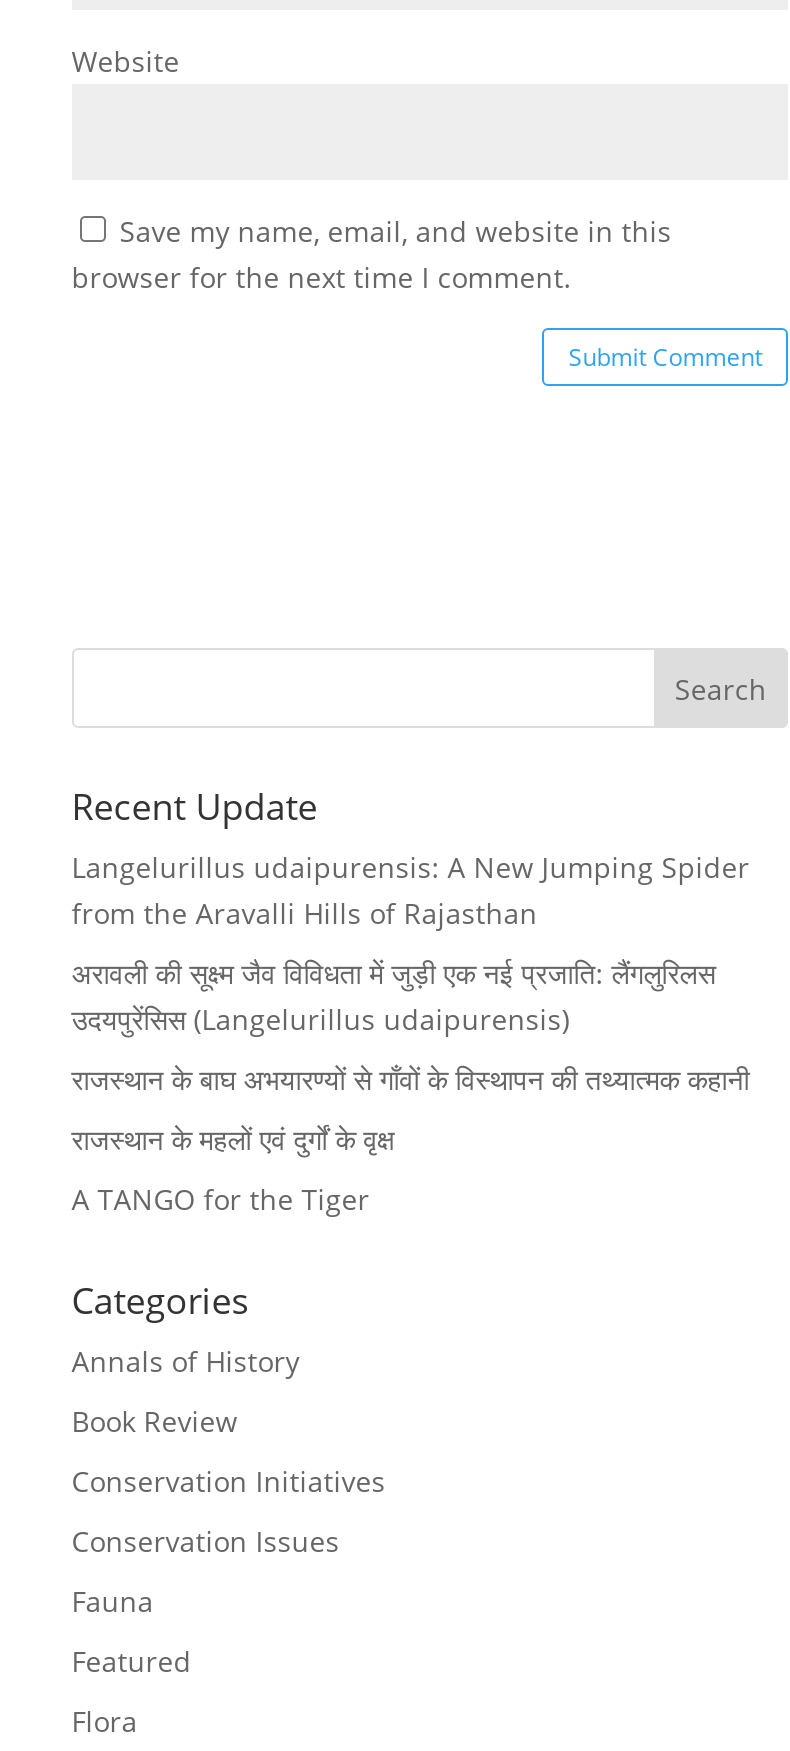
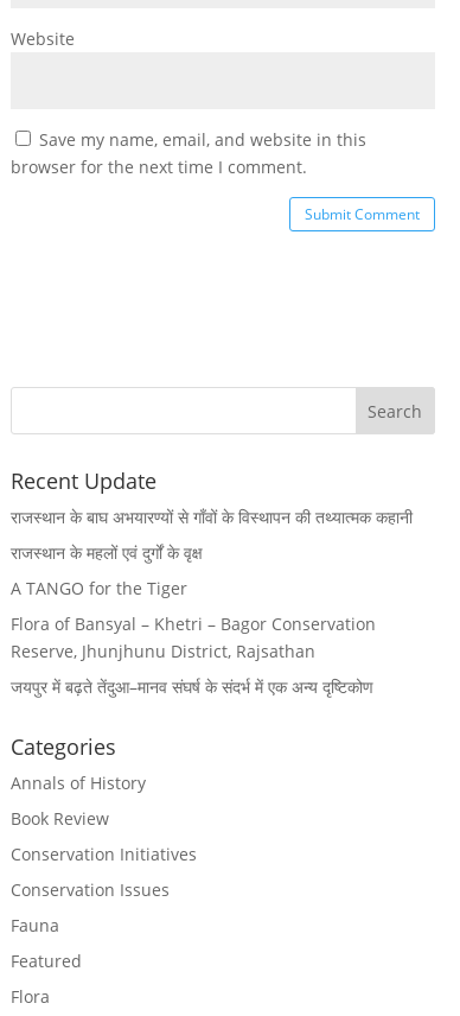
- Langelurillus udaipurensis: A New Jumping Spider
- from the Aravalli Hills of Rajasthan
- अरावली की सूक्ष्म जैव विविधता में जुड़ी एक नई प्रजाति: लैंगलुरिलस
- उदयपुरेंसिस (Langelurillus udaipurensis)

moved up: राजस्थान के बाघ अभयारण्यों से गाँवों के विस्थापन की तथ्यात्मक कहानी | राजस्थान के महलों एवं दुर्गों के वृक्ष | A TANGO for the Tiger

+ Flora of Bansyal – Khetri – Bagor Conservation
+ Reserve, Jhunjhunu District, Rajsathan
+ जयपुर में बढ़ते तेंदुआ–मानव संघर्ष के संदर्भ में एक अन्य दृष्टिकोण
